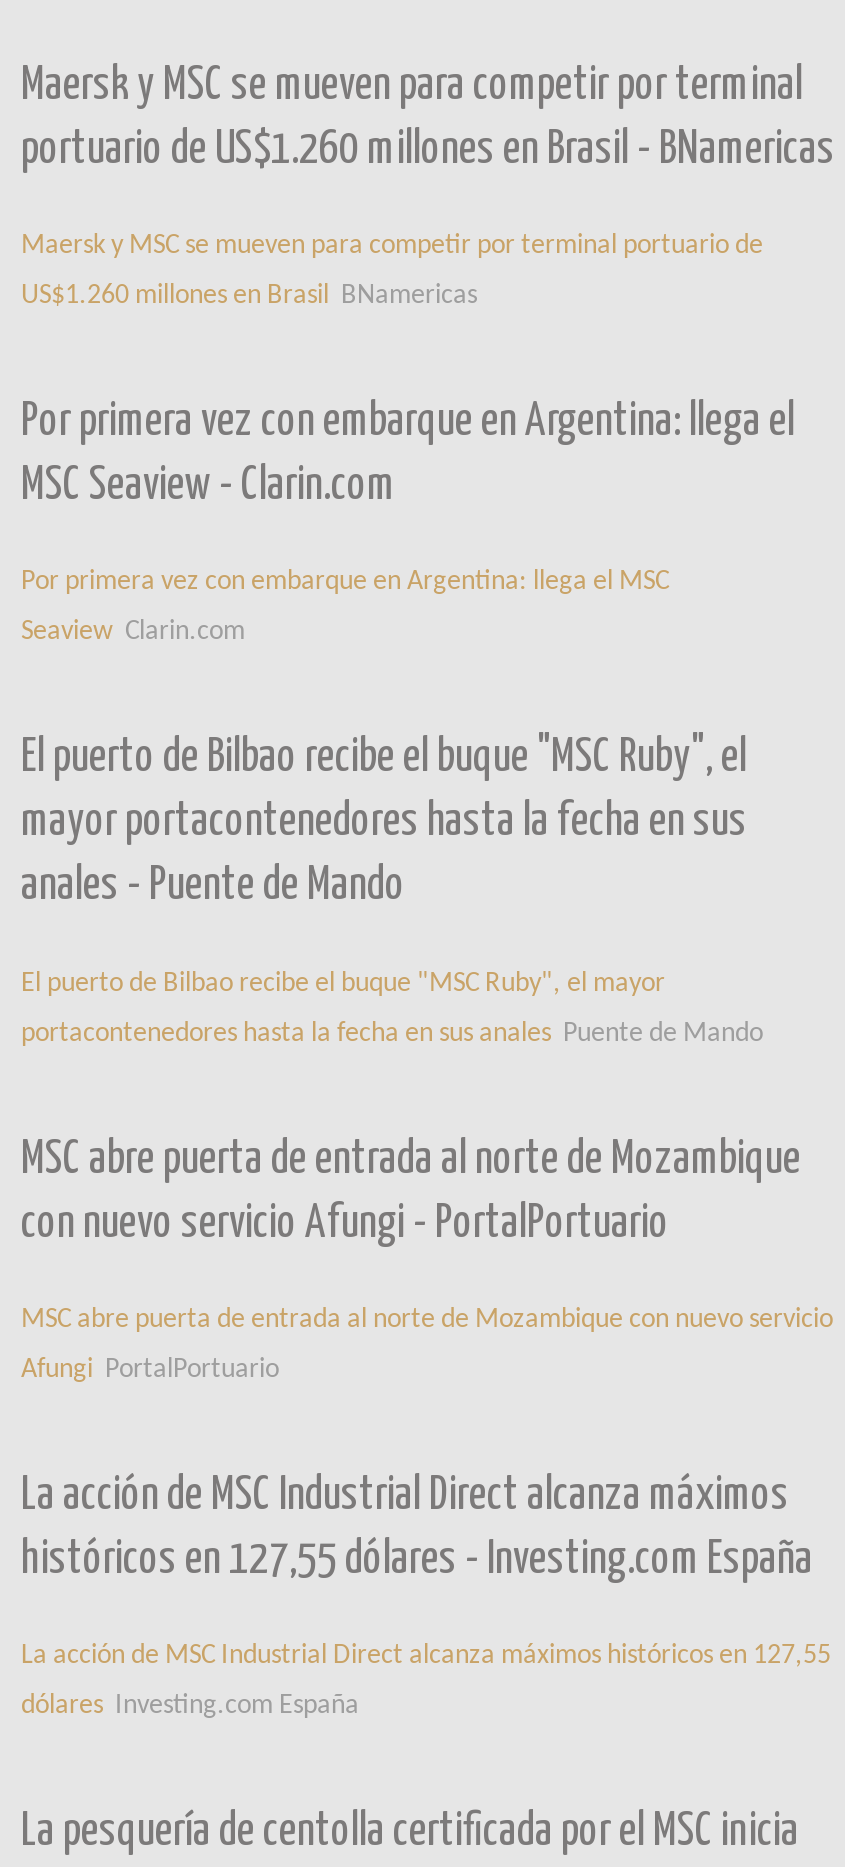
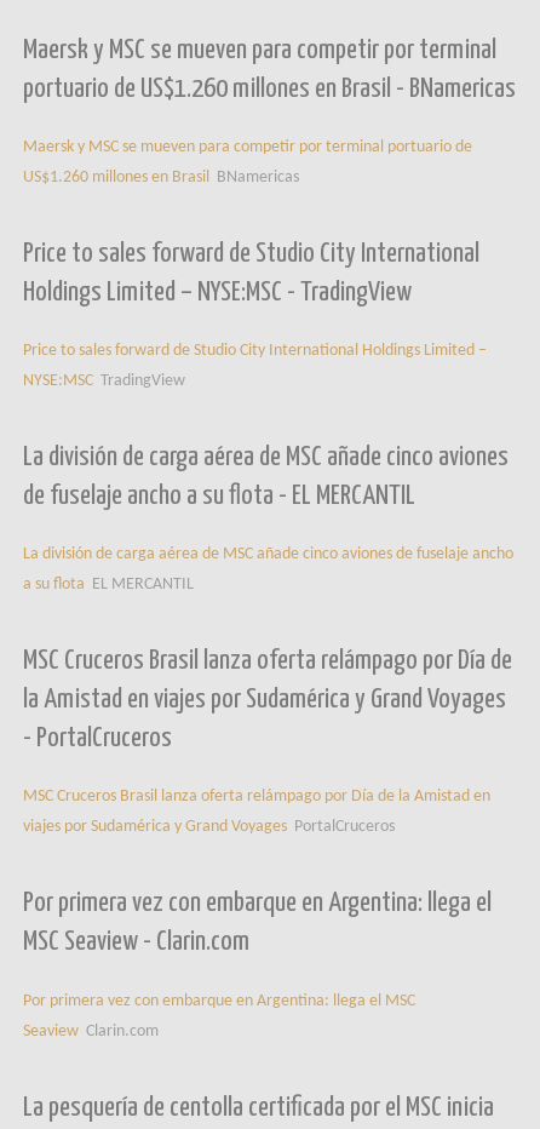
+ Price to sales forward de Studio City International
+ Holdings Limited – NYSE:MSC - TradingView
+ Price to sales forward de Studio City International Holdings Limited –
+ NYSE:MSC TradingView
+ La división de carga aérea de MSC añade cinco aviones
+ de fuselaje ancho a su flota - EL MERCANTIL
+ La división de carga aérea de MSC añade cinco aviones de fuselaje ancho
+ a su flota EL MERCANTIL
+ MSC Cruceros Brasil lanza oferta relámpago por Día de
+ la Amistad en viajes por Sudamérica y Grand Voyages
+ - PortalCruceros
+ MSC Cruceros Brasil lanza oferta relámpago por Día de la Amistad en
+ viajes por Sudamérica y Grand Voyages PortalCruceros

moved down: Por primera vez con embarque en Argentina: llega el | MSC Seaview - Clarin.com | Por primera vez con embarque en Argentina: llega el MSC | Seaview Clarin.com

- El puerto de Bilbao recibe el buque "MSC Ruby", el
- mayor portacontenedores hasta la fecha en sus
- anales - Puente de Mando
- El puerto de Bilbao recibe el buque "MSC Ruby", el mayor
- portacontenedores hasta la fecha en sus anales Puente de Mando
- MSC abre puerta de entrada al norte de Mozambique
- con nuevo servicio Afungi - PortalPortuario
- MSC abre puerta de entrada al norte de Mozambique con nuevo servicio
- Afungi PortalPortuario
- La acción de MSC Industrial Direct alcanza máximos
- históricos en 127,55 dólares - Investing.com España
- La acción de MSC Industrial Direct alcanza máximos históricos en 127,55
- dólares Investing.com España
